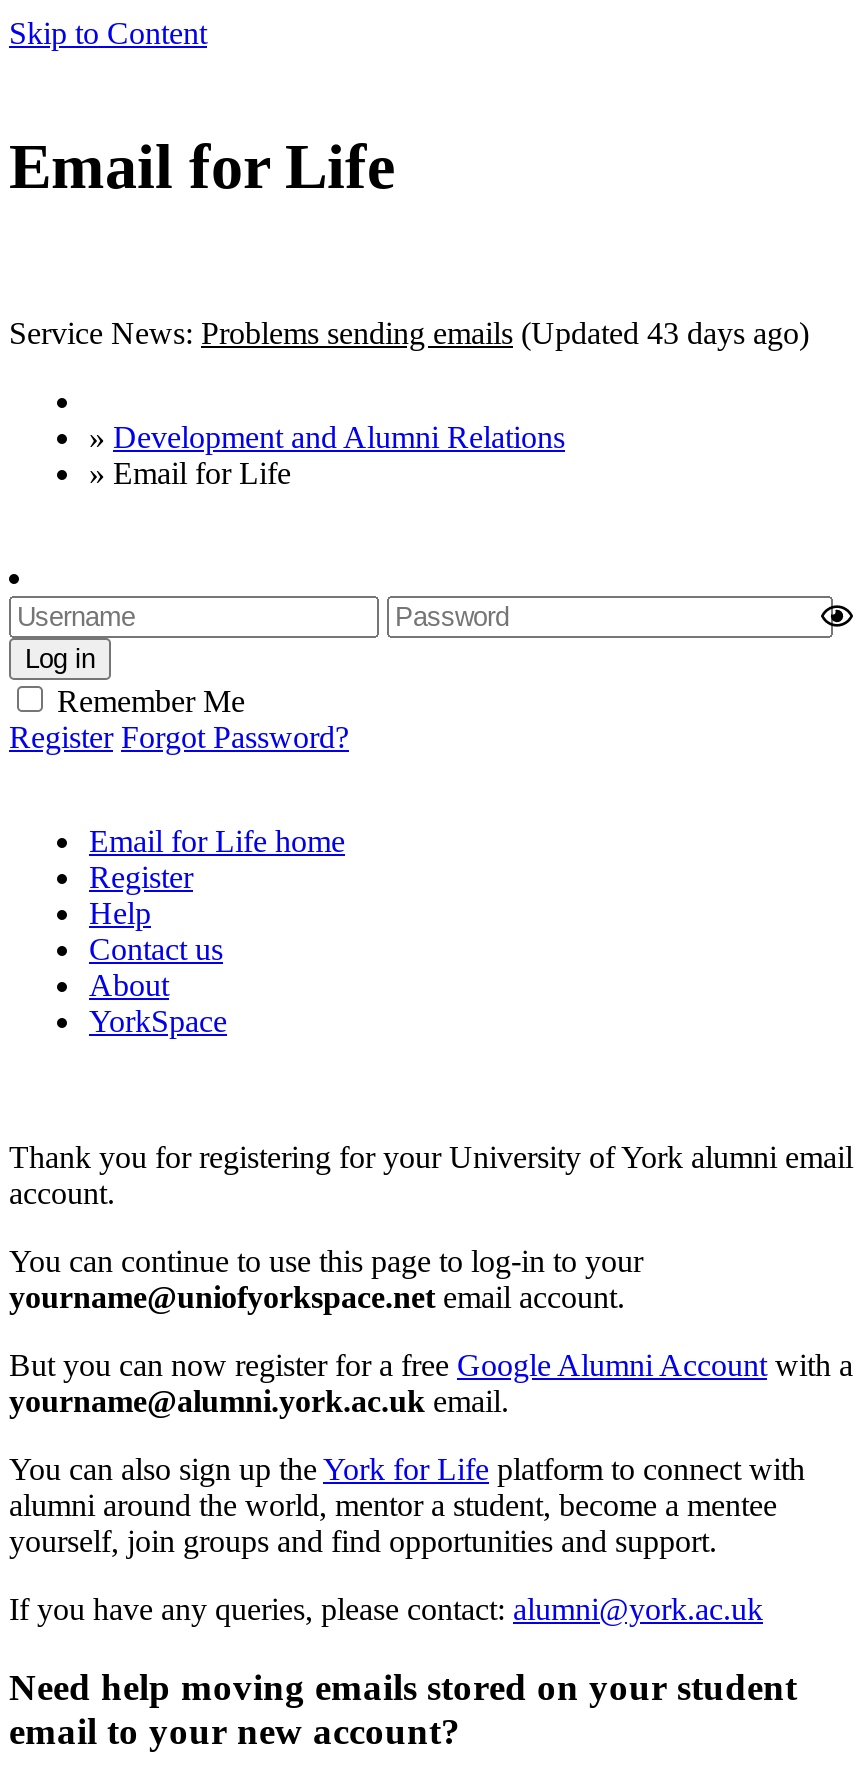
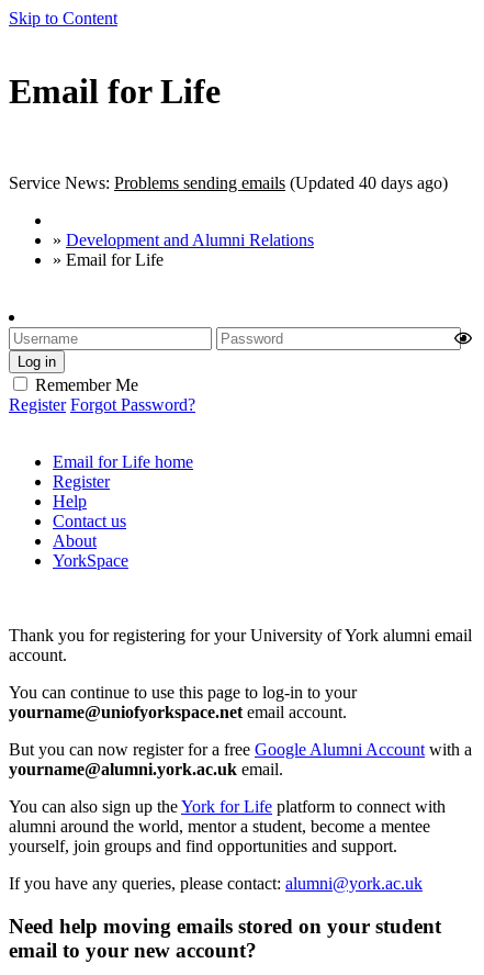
- Service News: Problems sending emails (Updated 43 days ago)
+ Service News: Problems sending emails (Updated 40 days ago)
